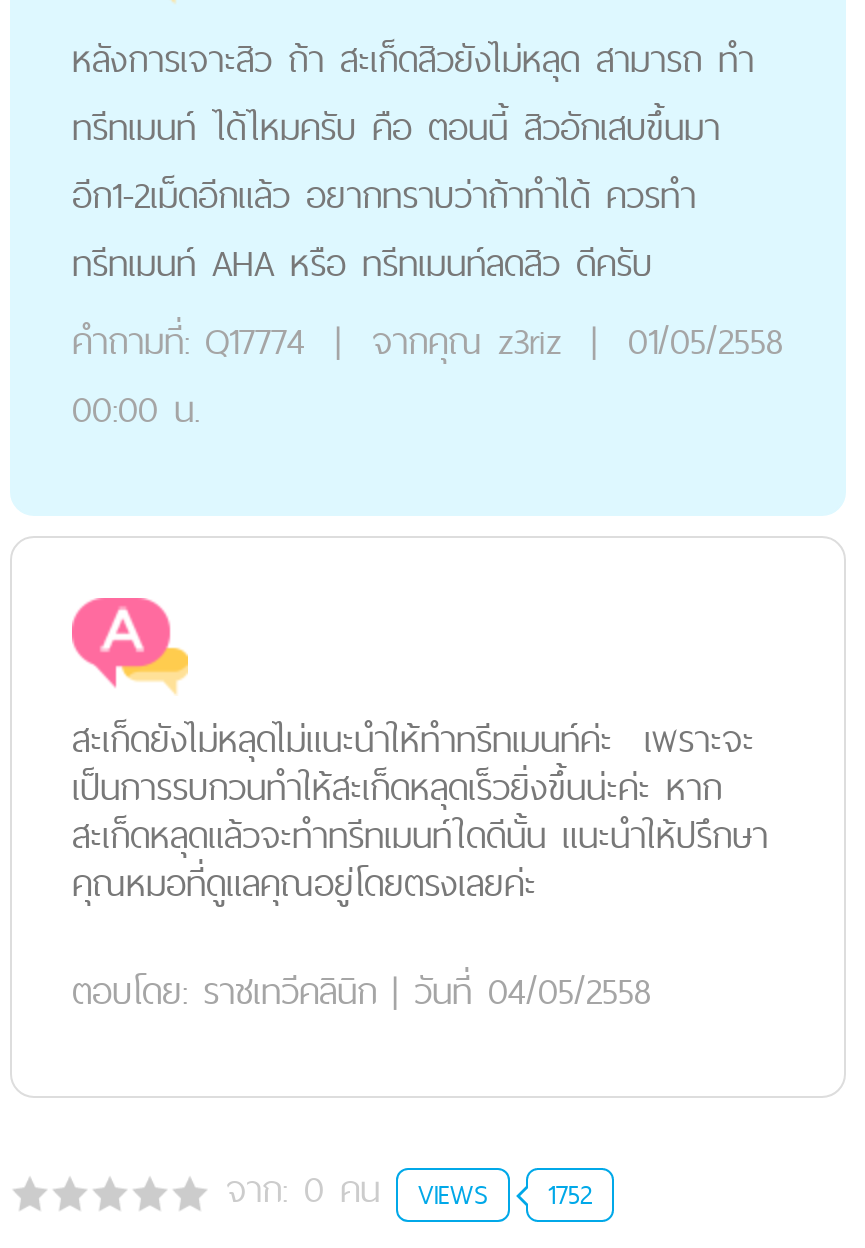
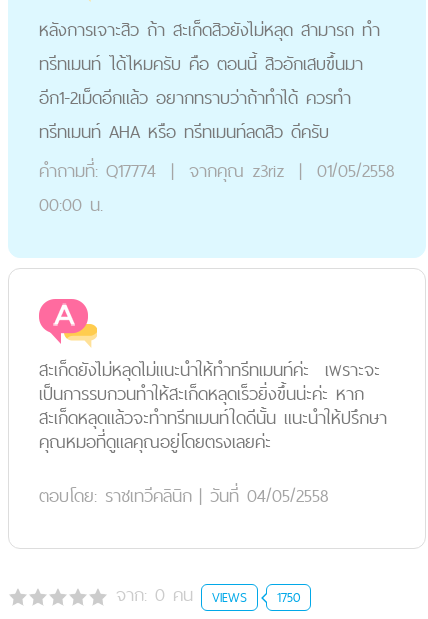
- จาก: 0คน VIEWS 1752
+ จาก: 0คน VIEWS 1750
